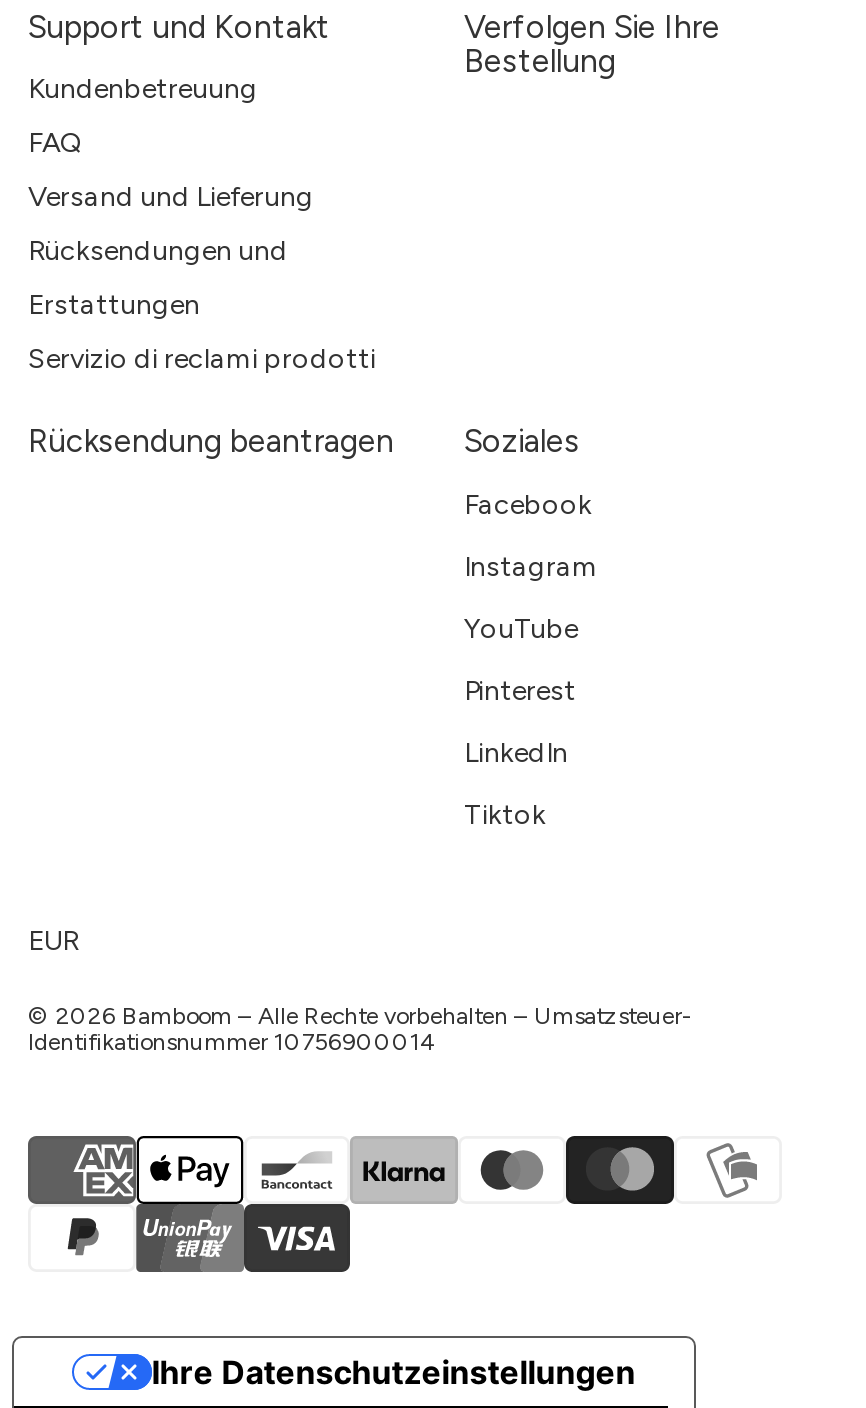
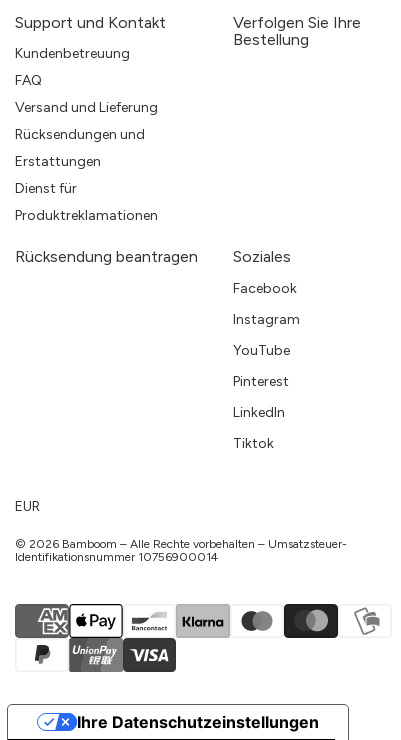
- Servizio di reclami prodotti
+ Dienst für
+ Produktreklamationen
